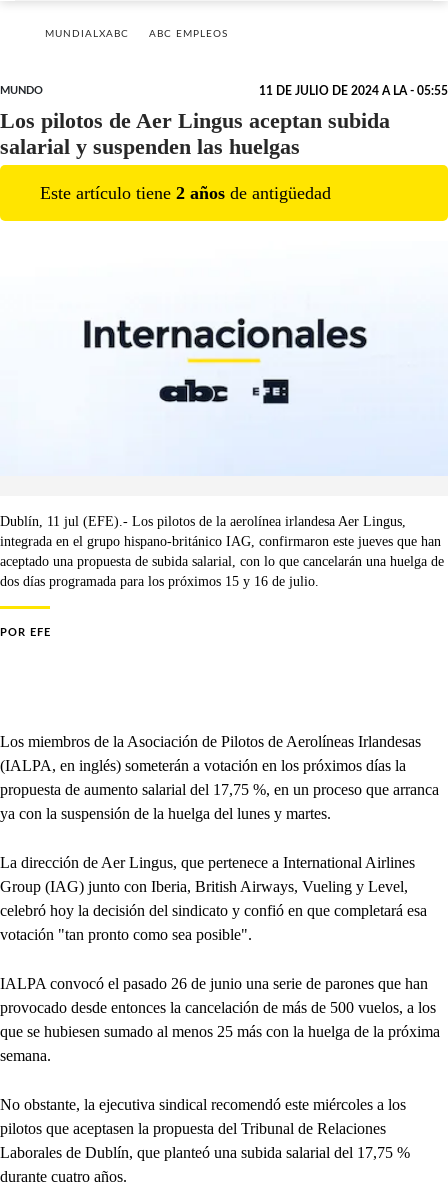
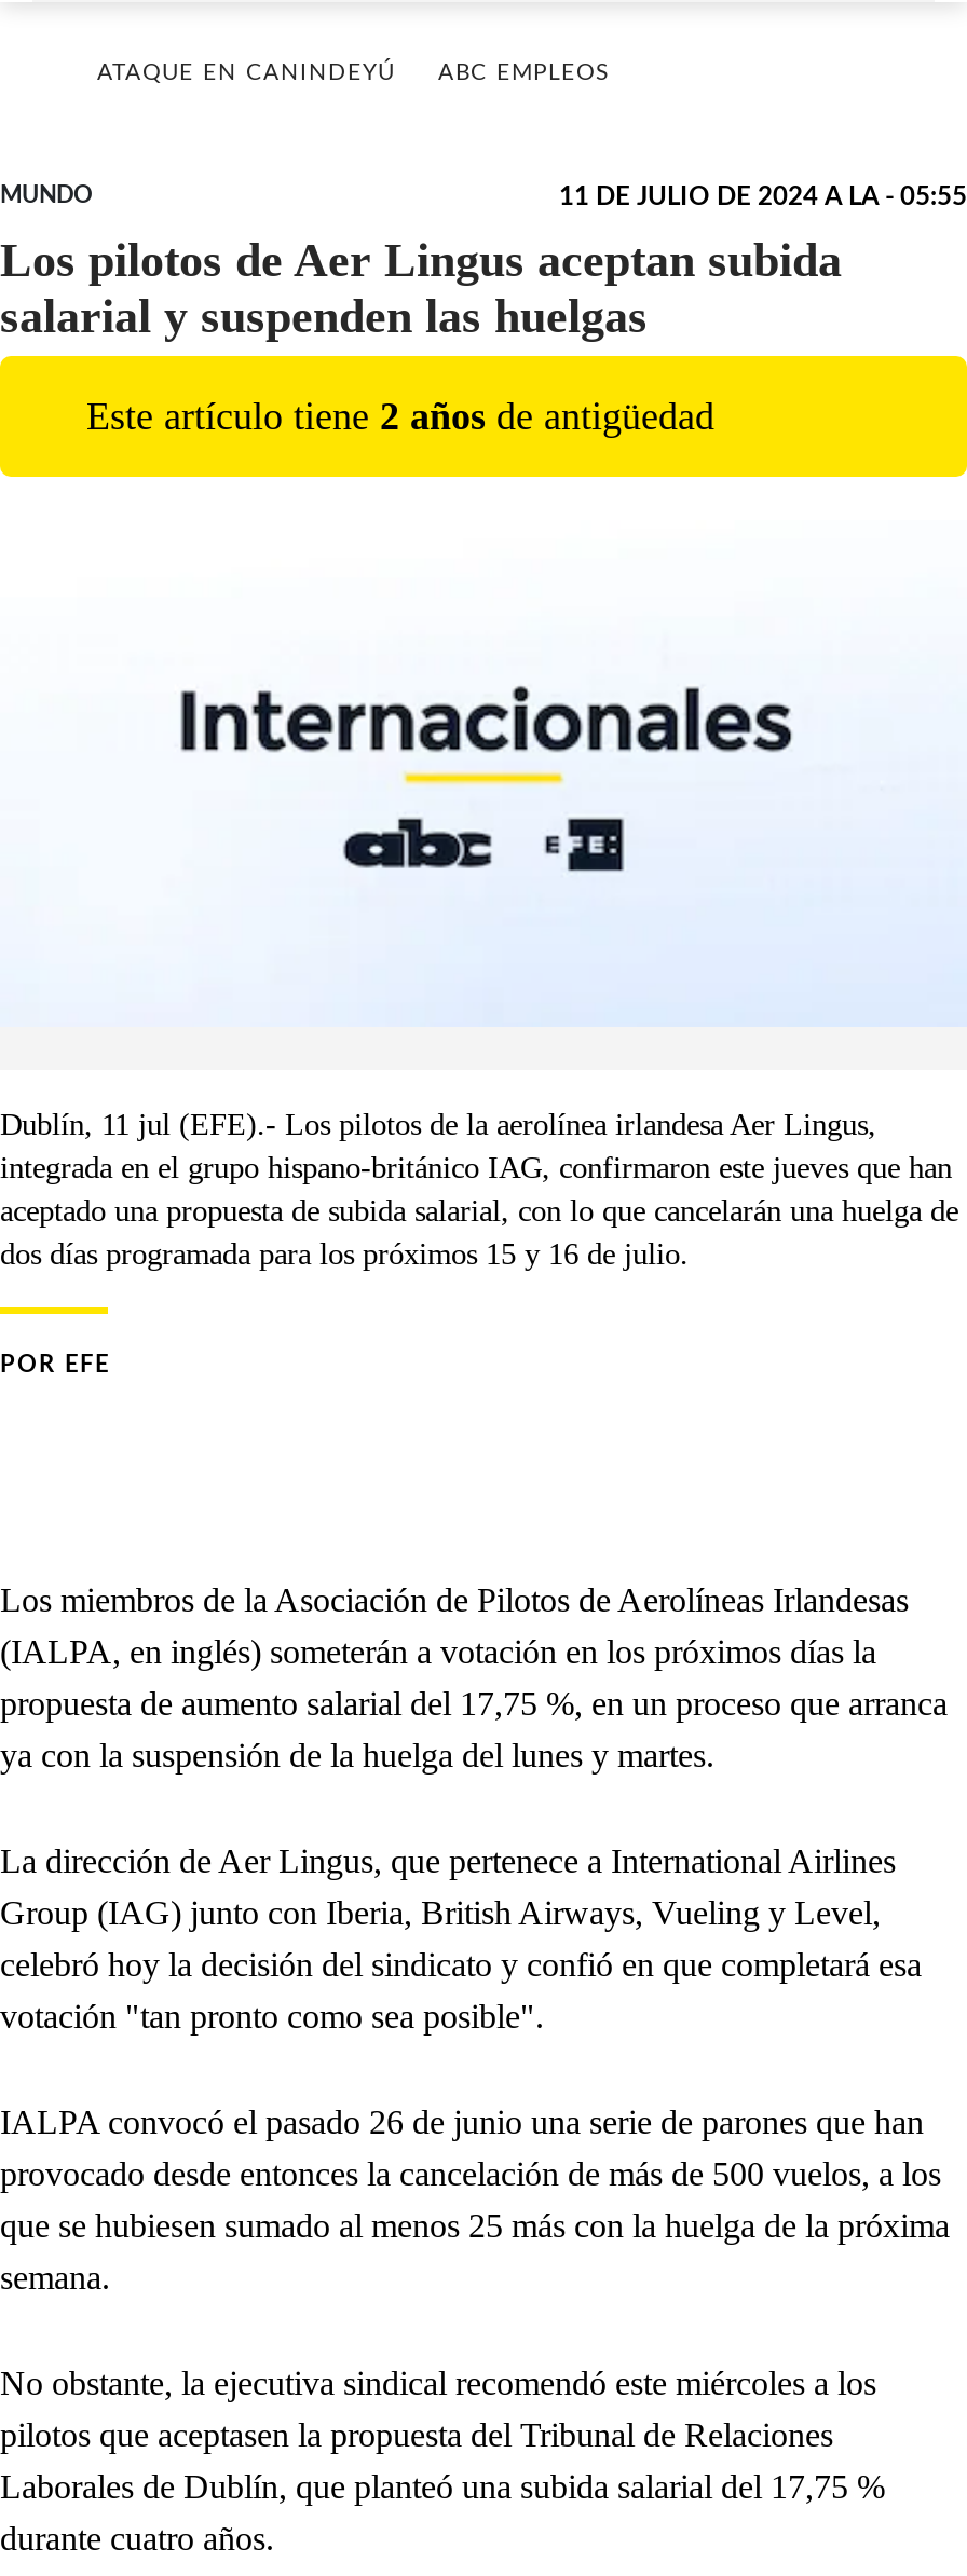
- MUNDIALXABC
+ ATAQUE EN CANINDEYÚ
